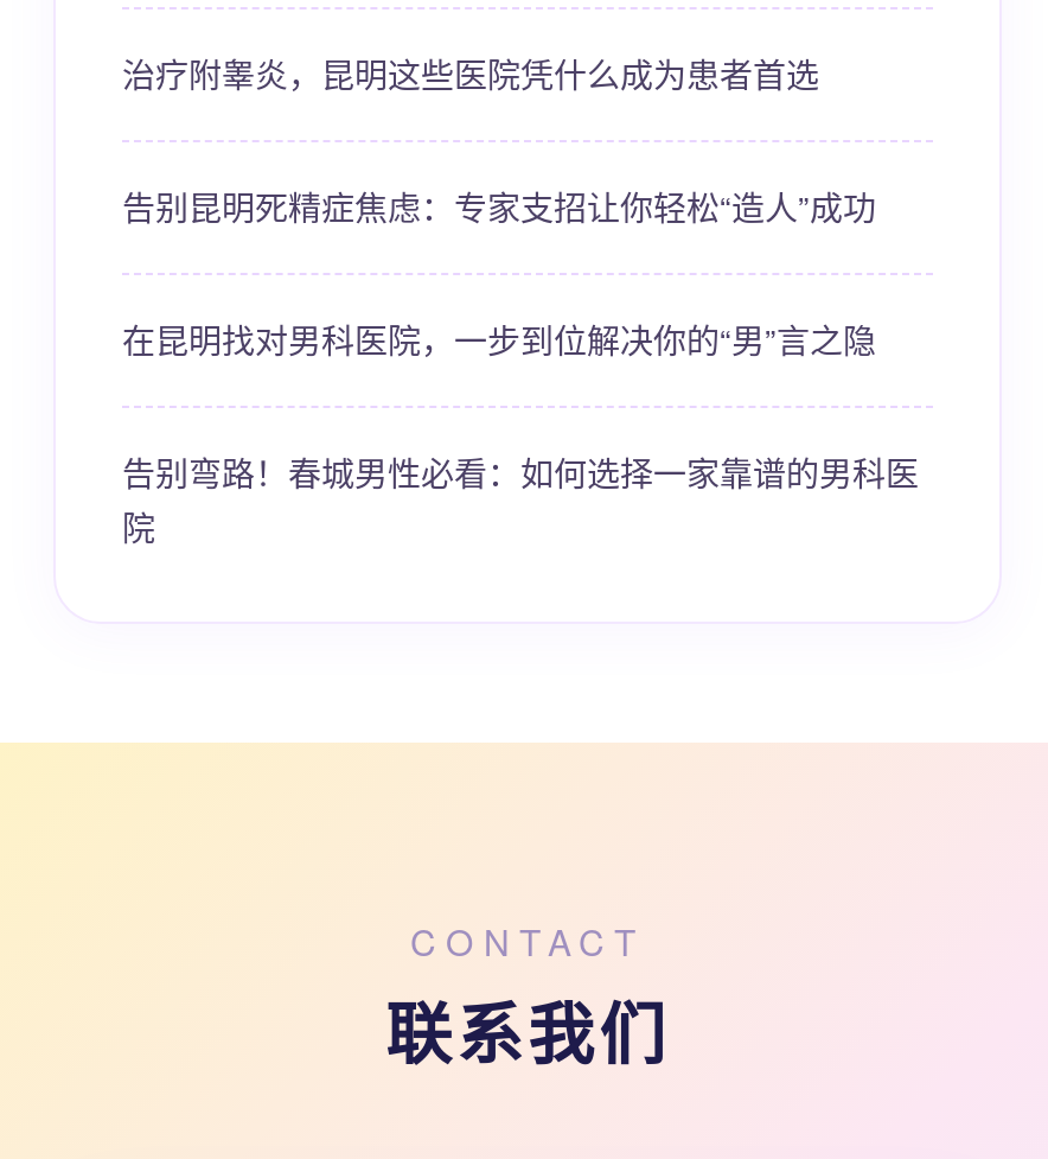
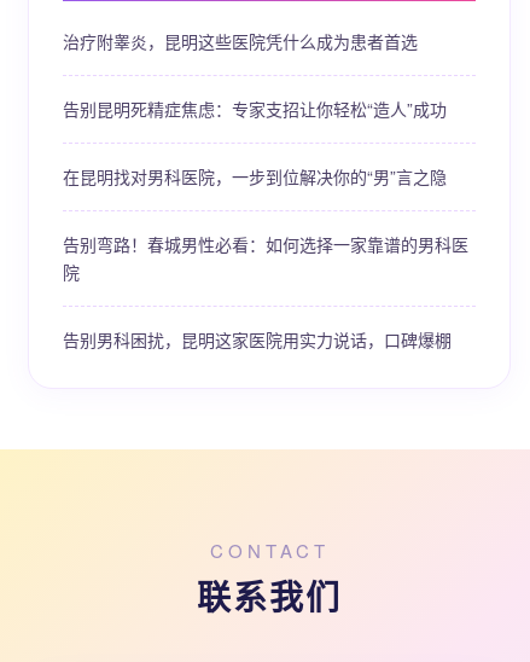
+ 告别男科困扰，昆明这家医院用实力说话，口碑爆棚
